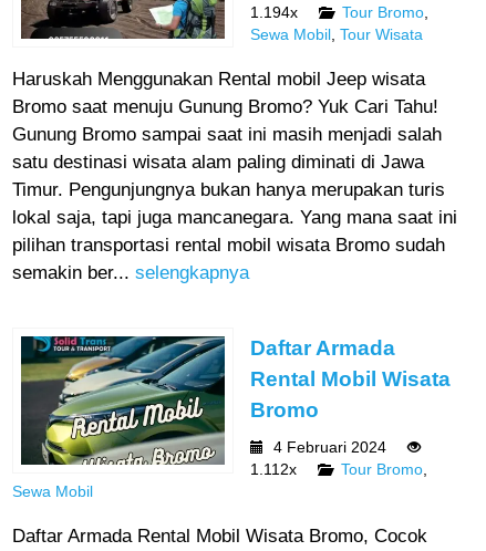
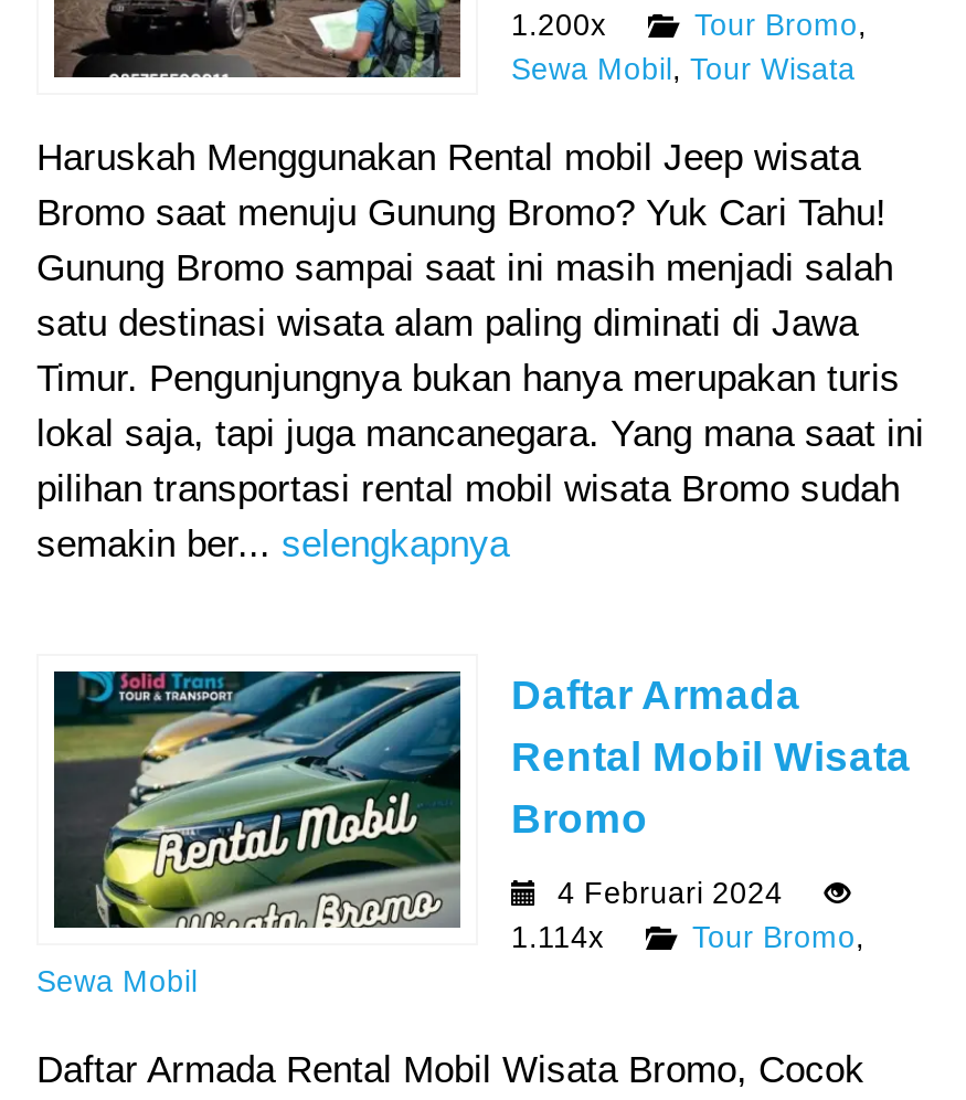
- 1.194x
+ 1.200x

- 1.112x
+ 1.114x
